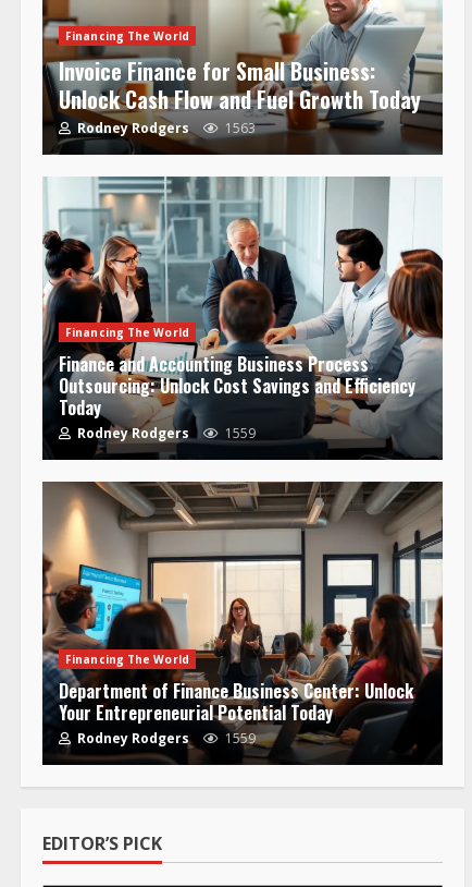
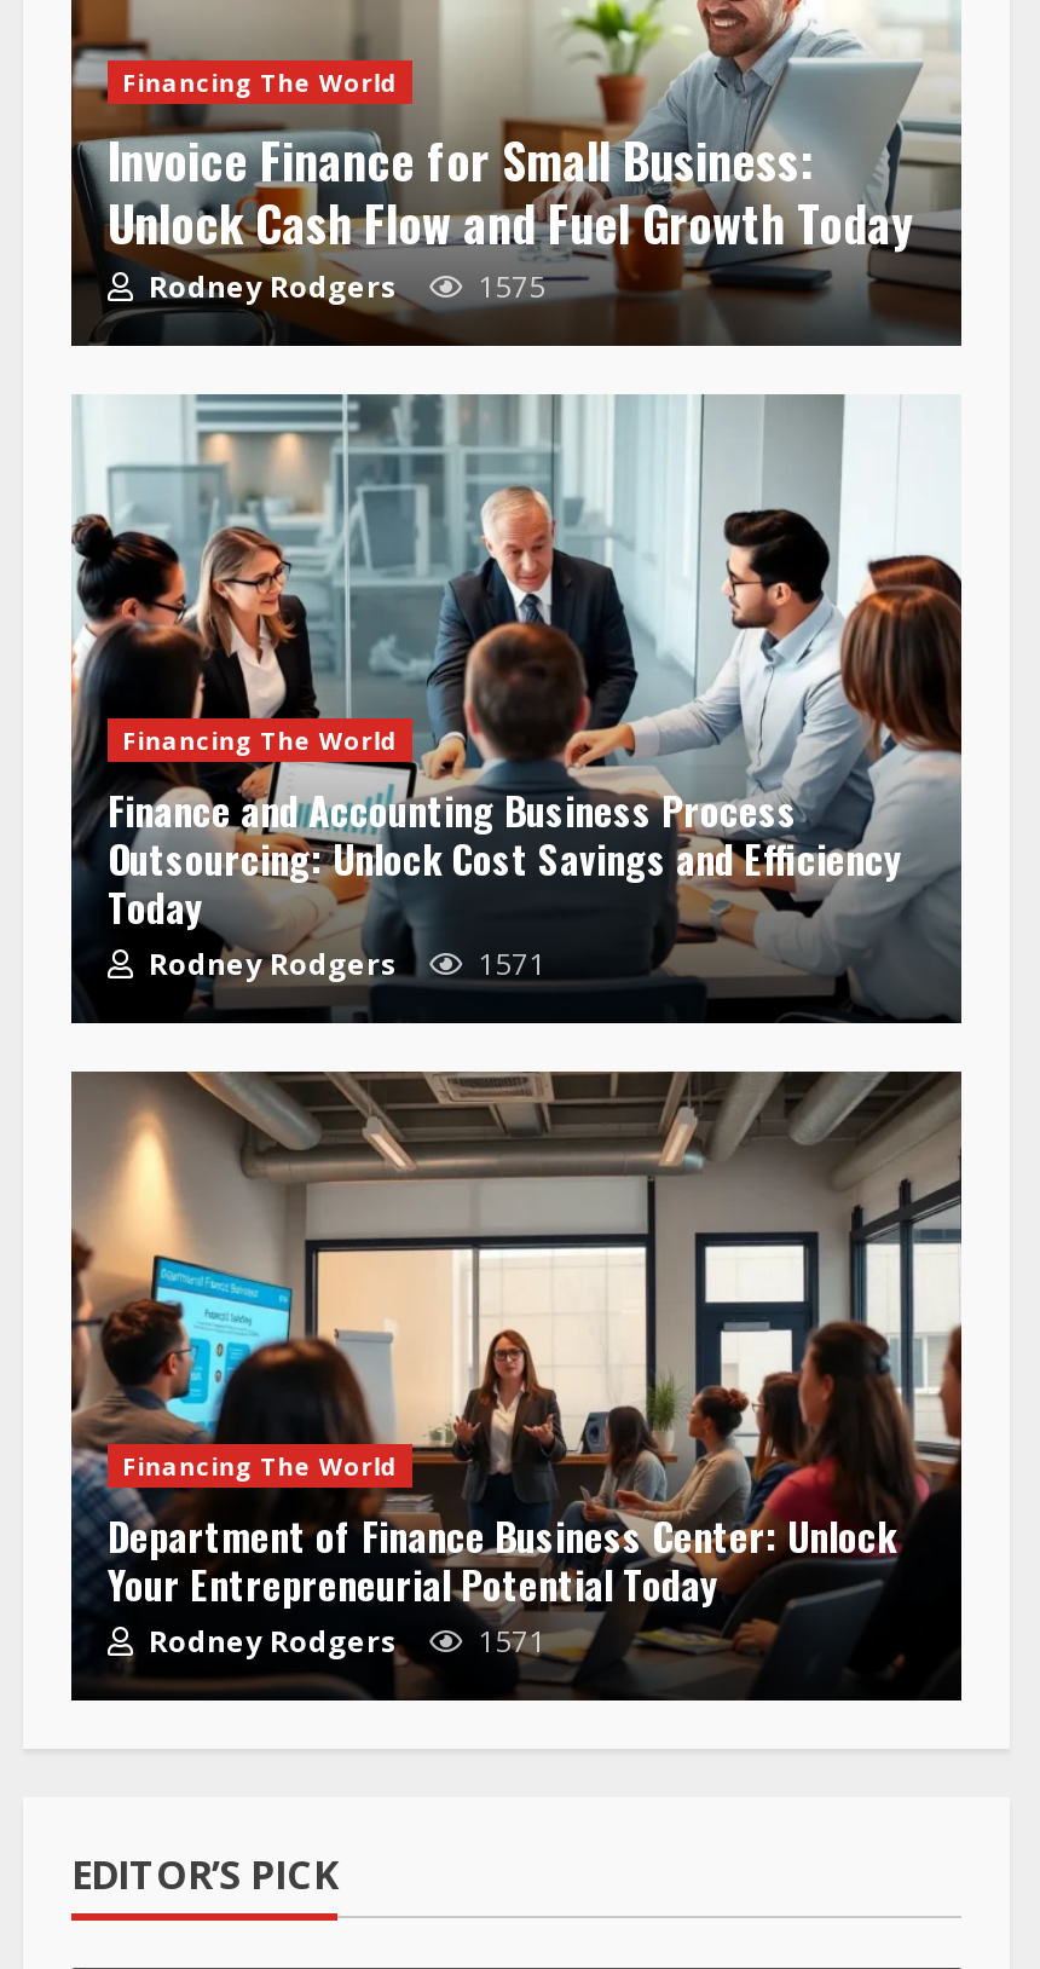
- Rodney Rodgers 1563
+ Rodney Rodgers 1575

- Rodney Rodgers 1559
+ Rodney Rodgers 1571

- Rodney Rodgers 1559
+ Rodney Rodgers 1571
